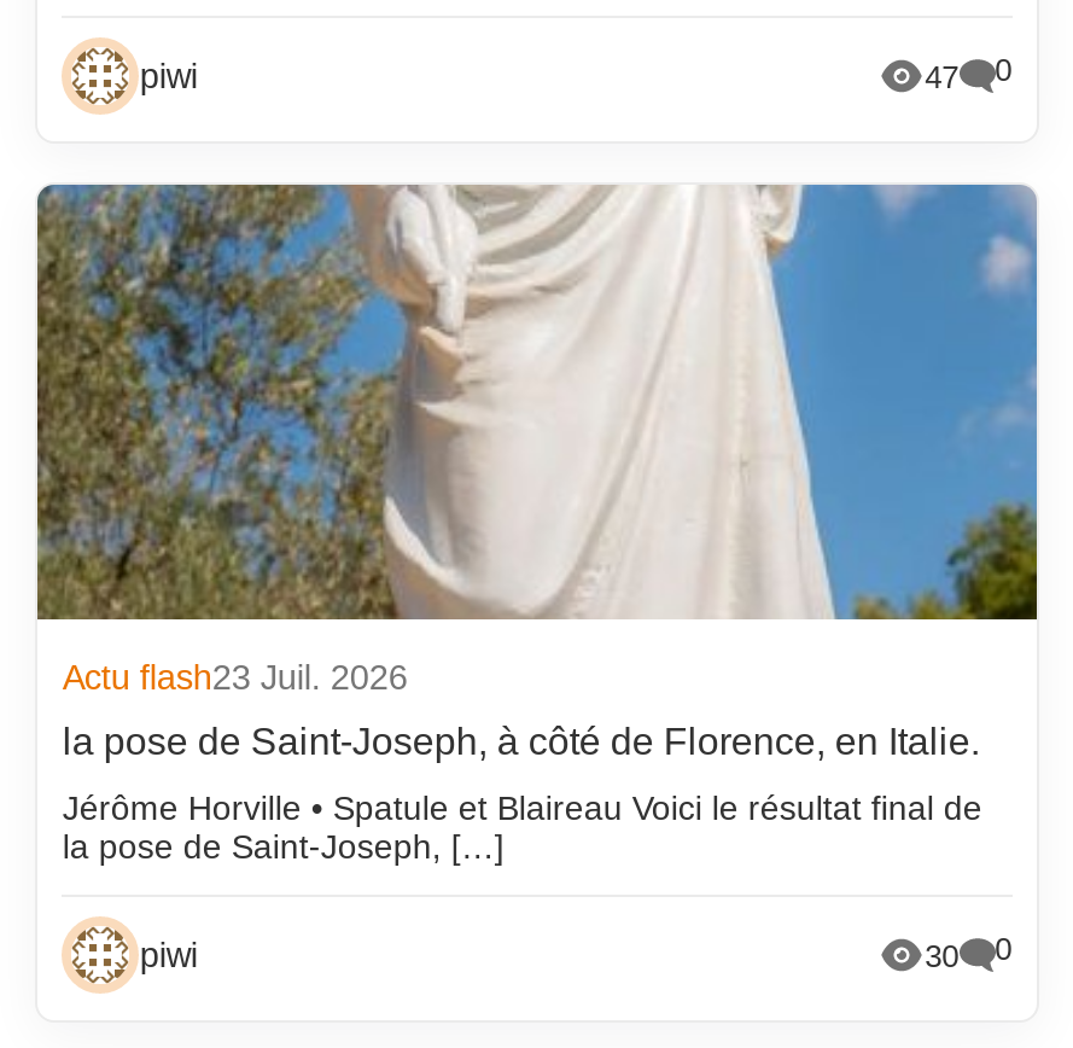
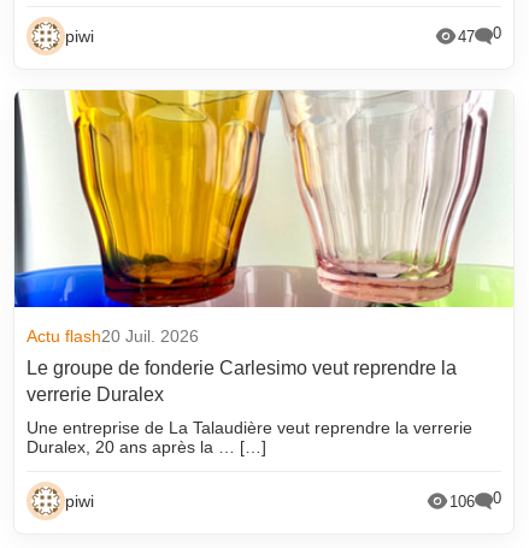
- [image]
- Actu flash23 Juil. 2026
+ [image]
+ Actu flash20 Juil. 2026

- la pose de Saint-Joseph, à côté de Florence, en Italie.
+ Le groupe de fonderie Carlesimo veut reprendre la
+ verrerie Duralex

- Jérôme Horville • Spatule et Blaireau Voici le résultat final de
- la pose de Saint-Joseph, […]
+ Une entreprise de La Talaudière veut reprendre la verrerie
+ Duralex, 20 ans après la … […]

- 30 0
+ 106 0
